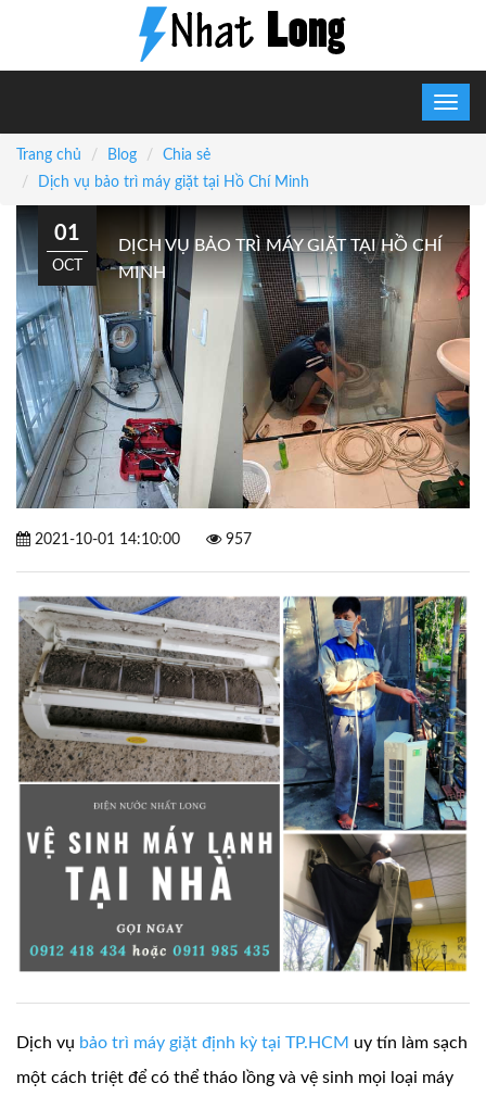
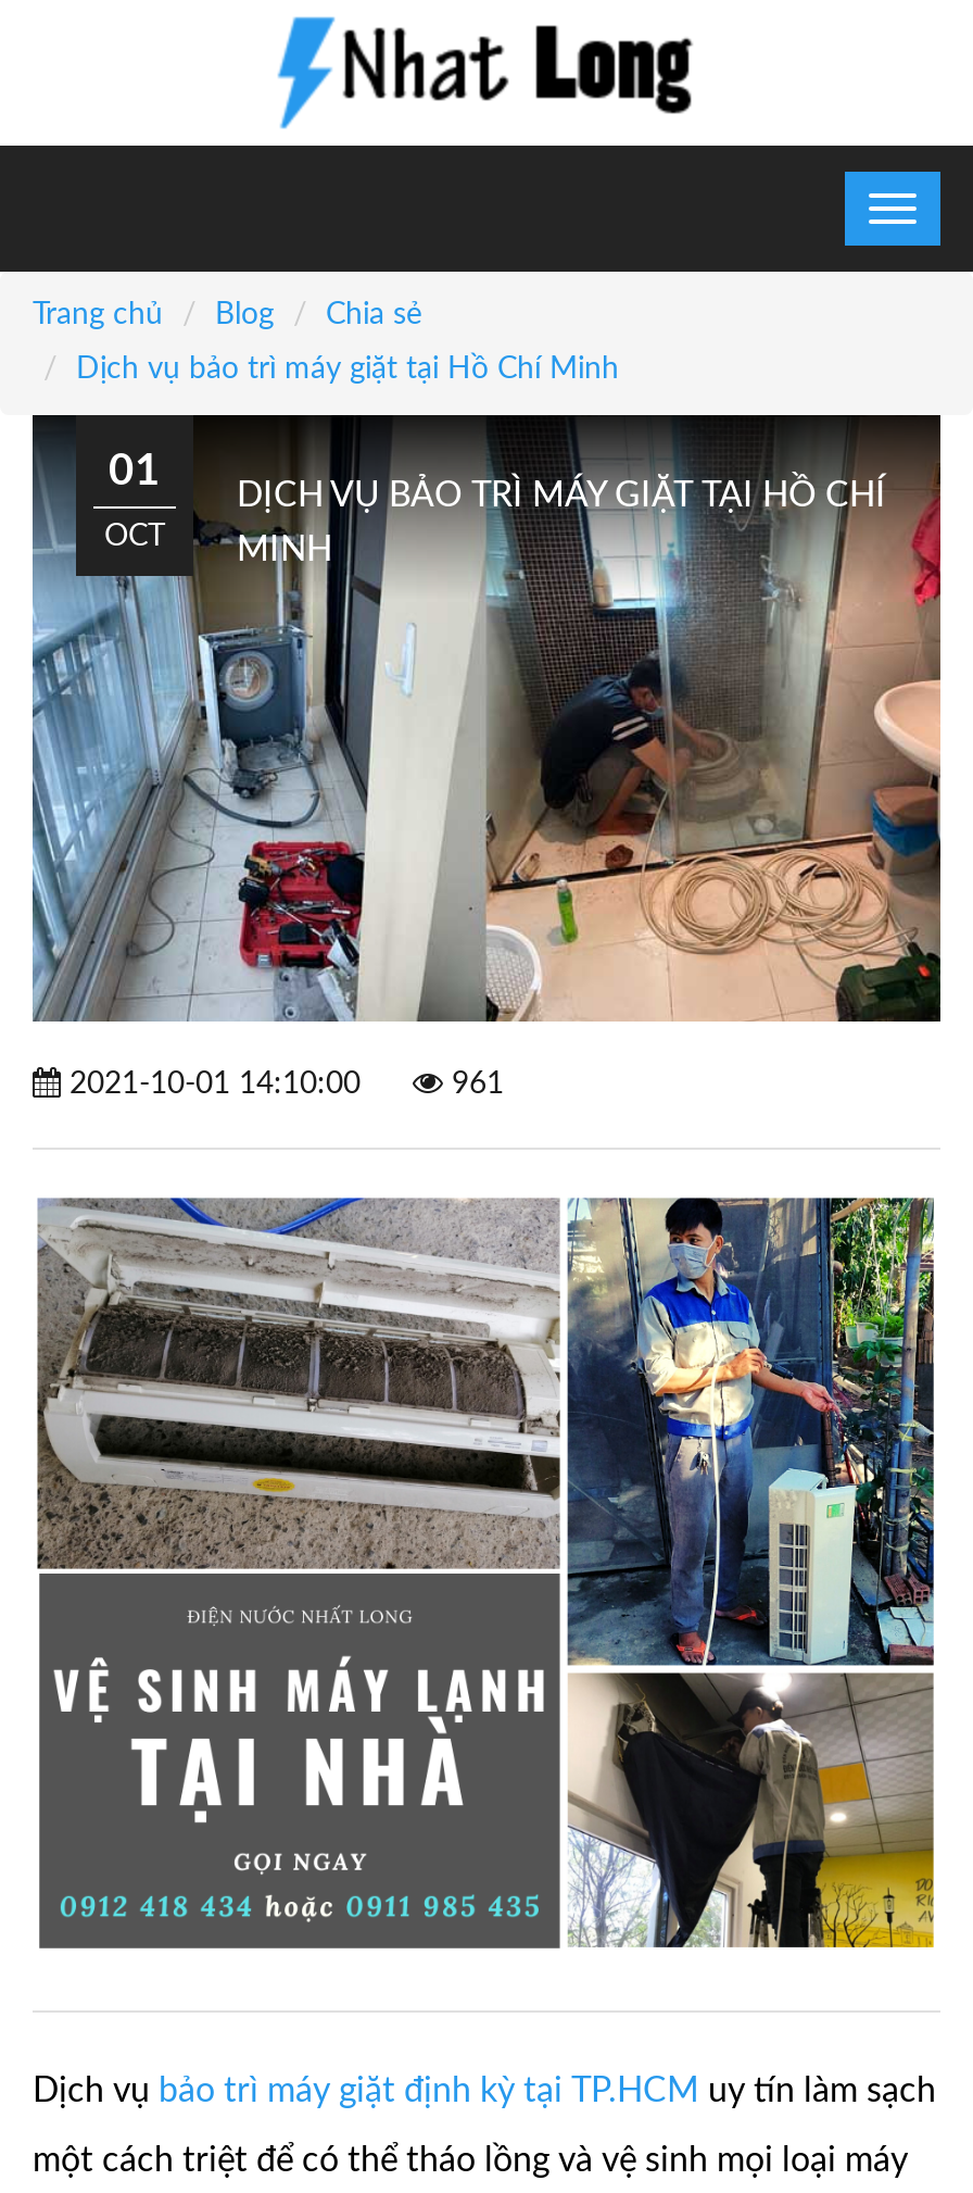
- 957
+ 961
